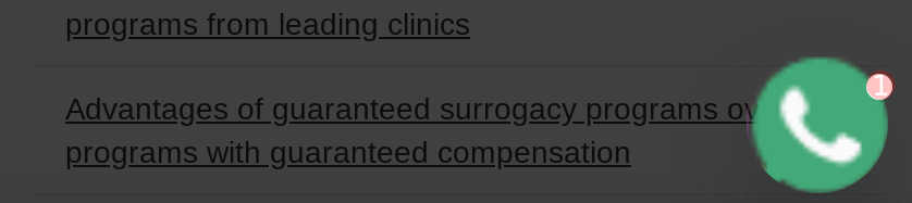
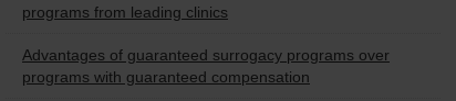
- [image]
